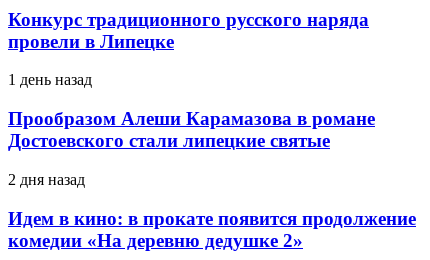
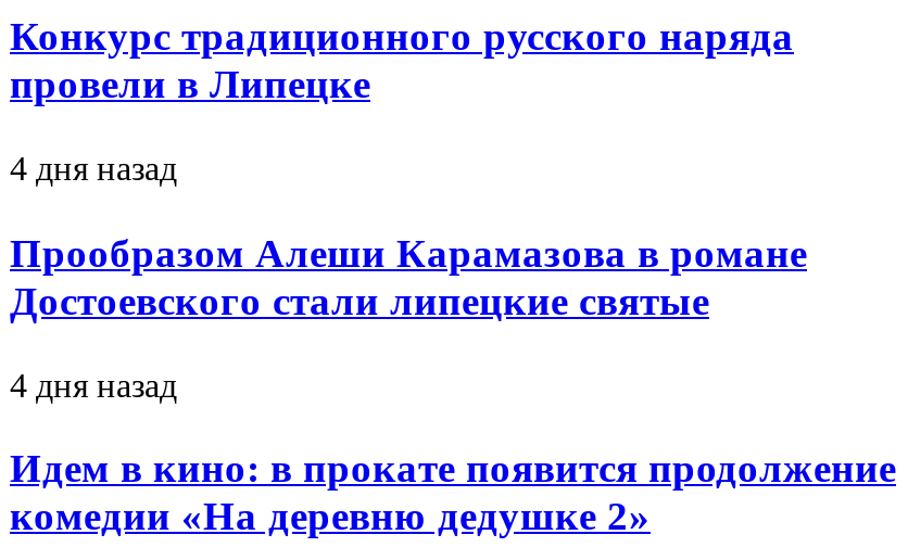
- 1 день назад
+ 4 дня назад

- 2 дня назад
+ 4 дня назад
